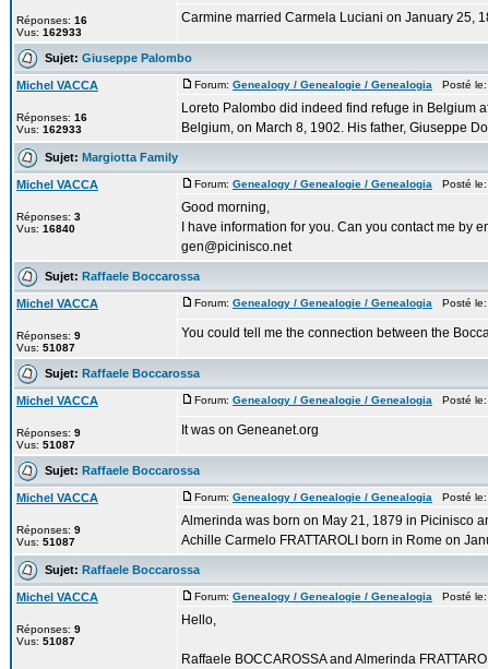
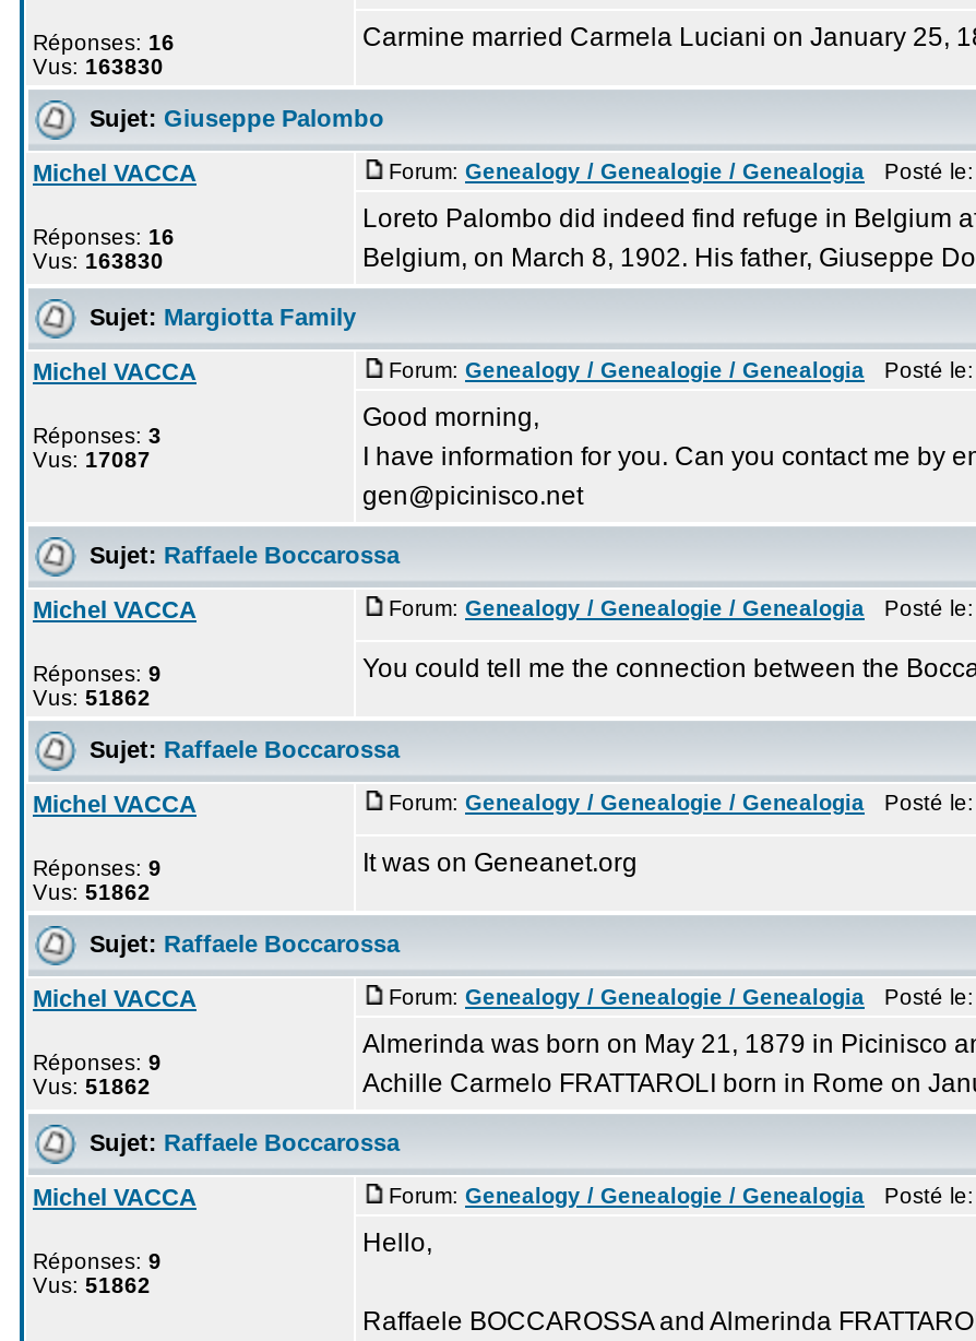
- Vus: 162933
+ Vus: 163830

- Vus: 162933
+ Vus: 163830

- Vus: 16840
+ Vus: 17087

- Vus: 51087
+ Vus: 51862

- Vus: 51087
+ Vus: 51862

- Vus: 51087
+ Vus: 51862

- Vus: 51087
+ Vus: 51862
